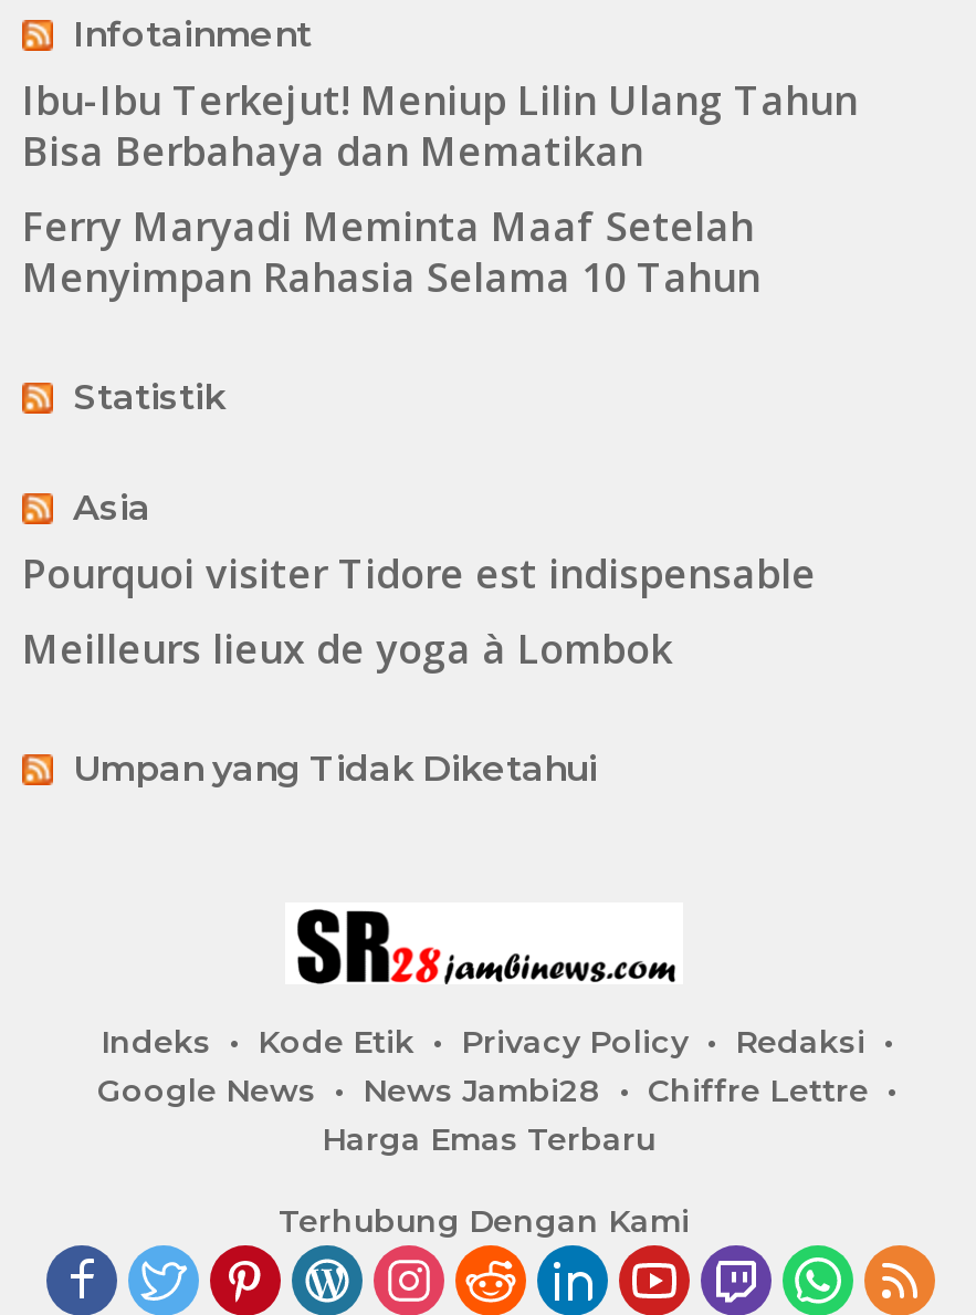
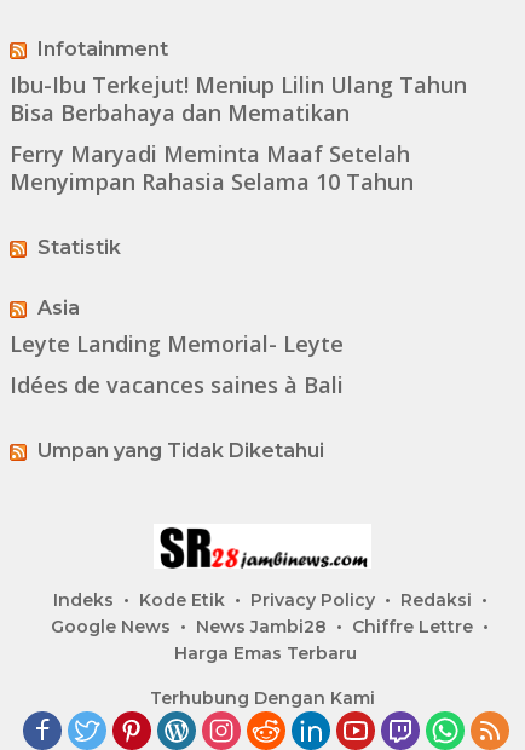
- Pourquoi visiter Tidore est indispensable
- Meilleurs lieux de yoga à Lombok
+ Leyte Landing Memorial- Leyte
+ Idées de vacances saines à Bali
